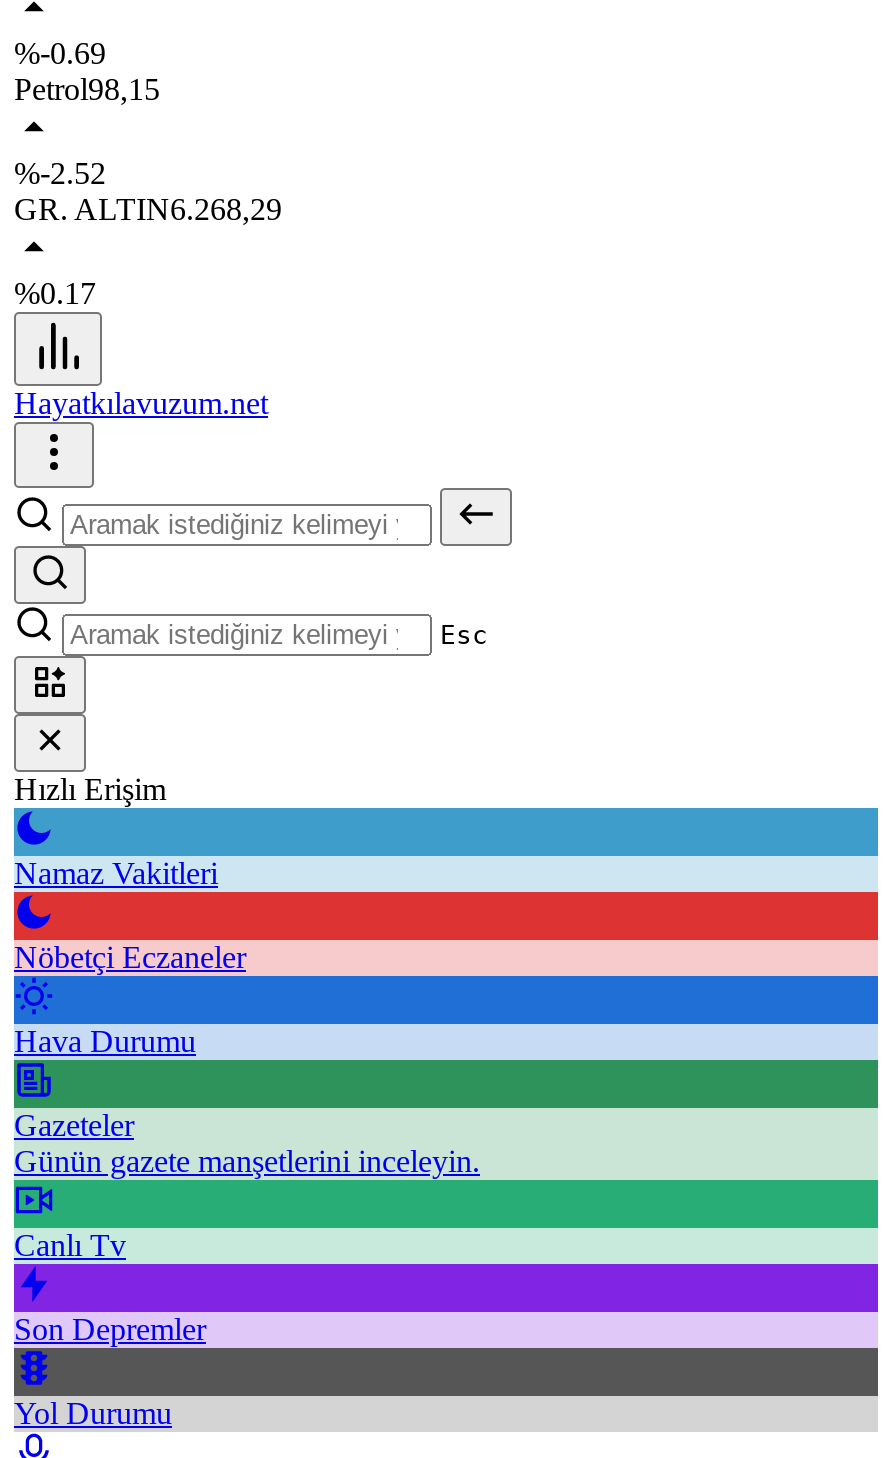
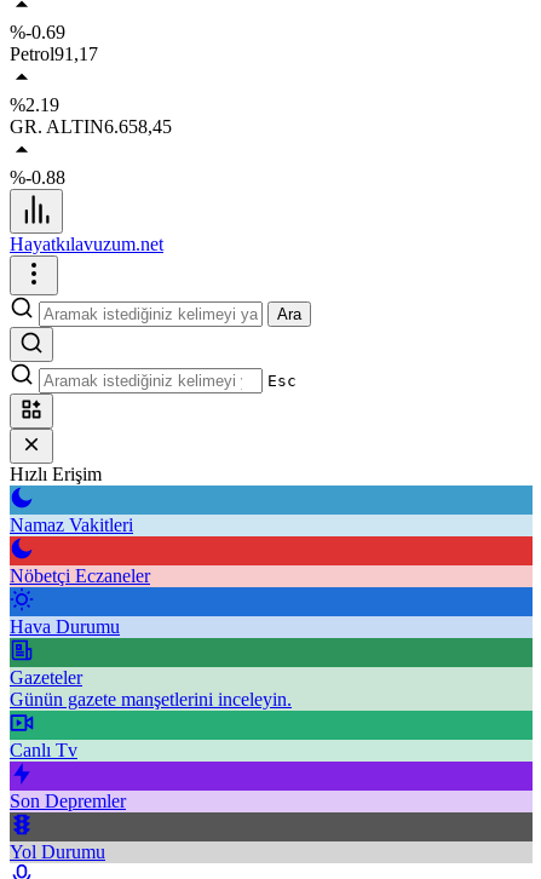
- Petrol98,15
+ Petrol91,17

- %-2.52
+ %2.19

- GR. ALTIN6.268,29
+ GR. ALTIN6.658,45

- %0.17
+ %-0.88

+ Ara
